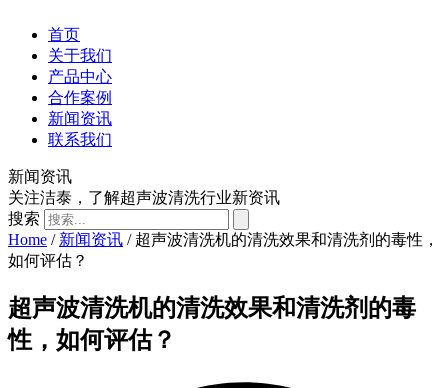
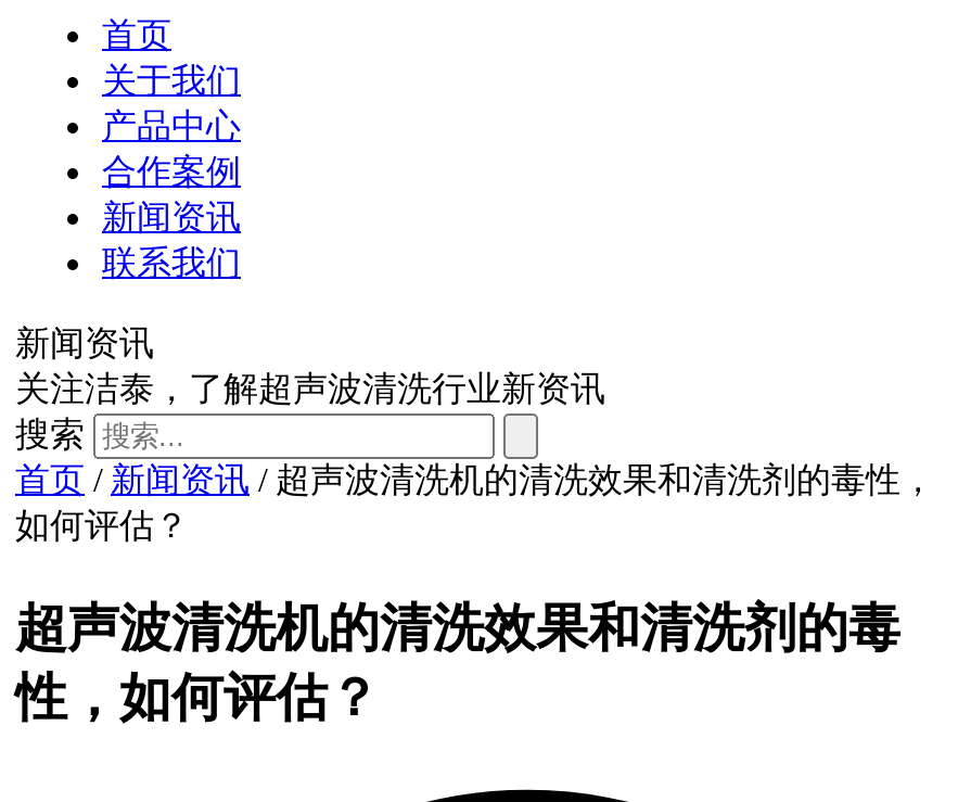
- Home /新闻资讯/ 超声波清洗机的清洗效果和清洗剂的毒性，
+ 首页/新闻资讯/ 超声波清洗机的清洗效果和清洗剂的毒性，
